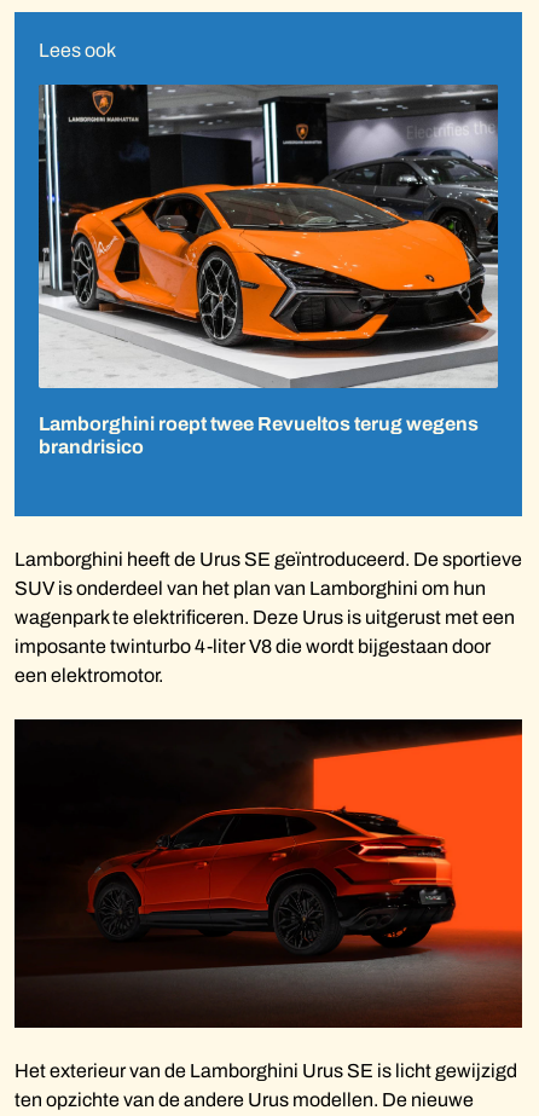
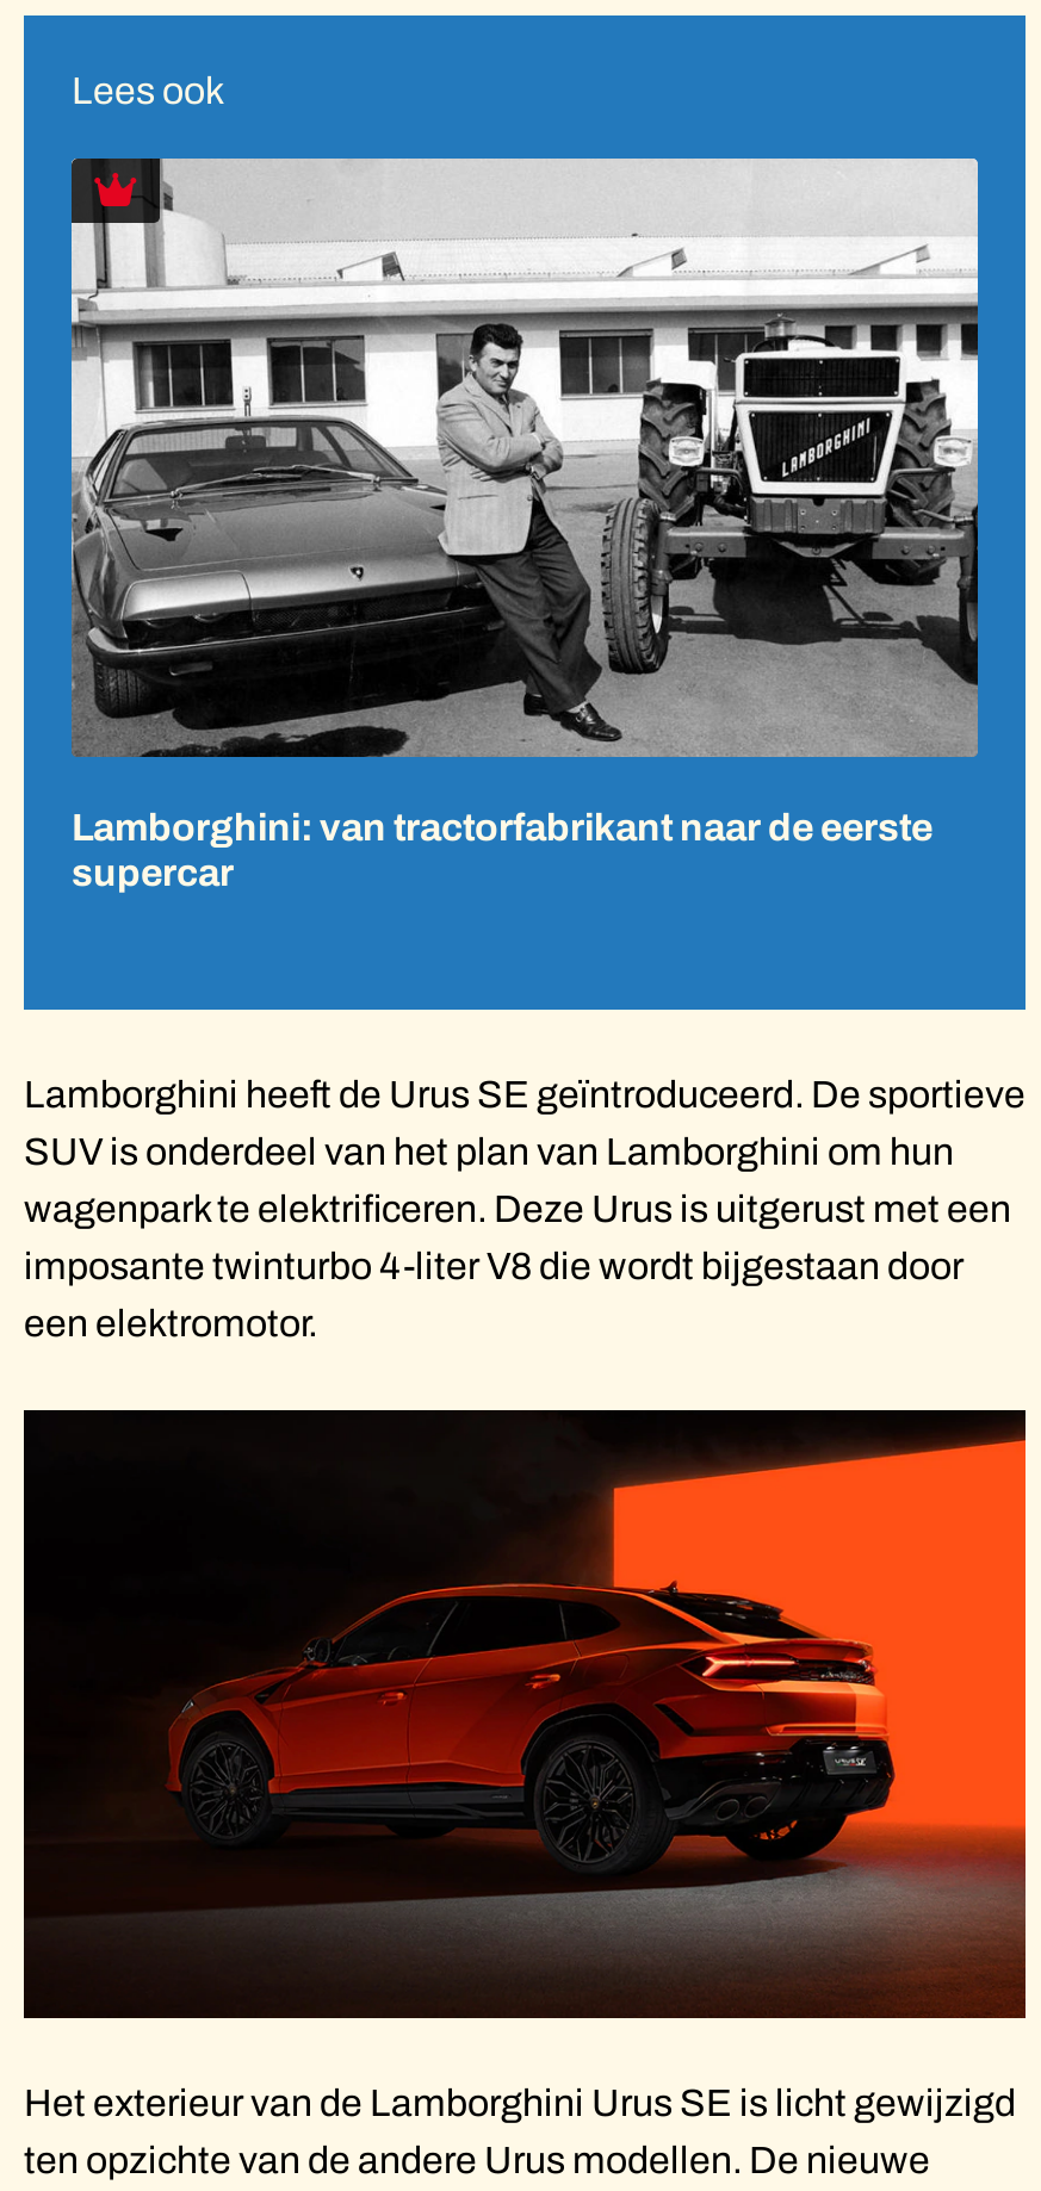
- [image]
- Lamborghini roept twee Revueltos terug wegens
- brandrisico
+ [image]
+ Lamborghini: van tractorfabrikant naar de eerste
+ supercar
